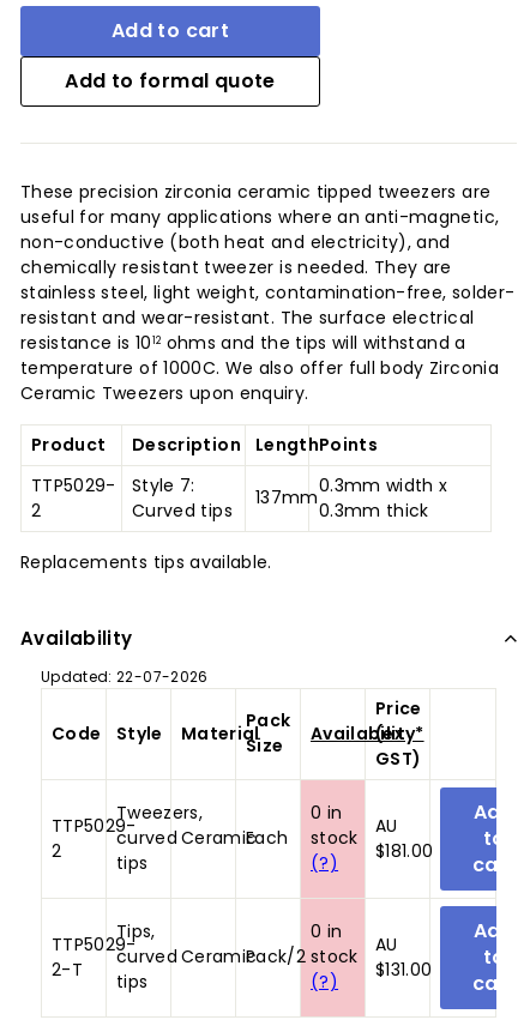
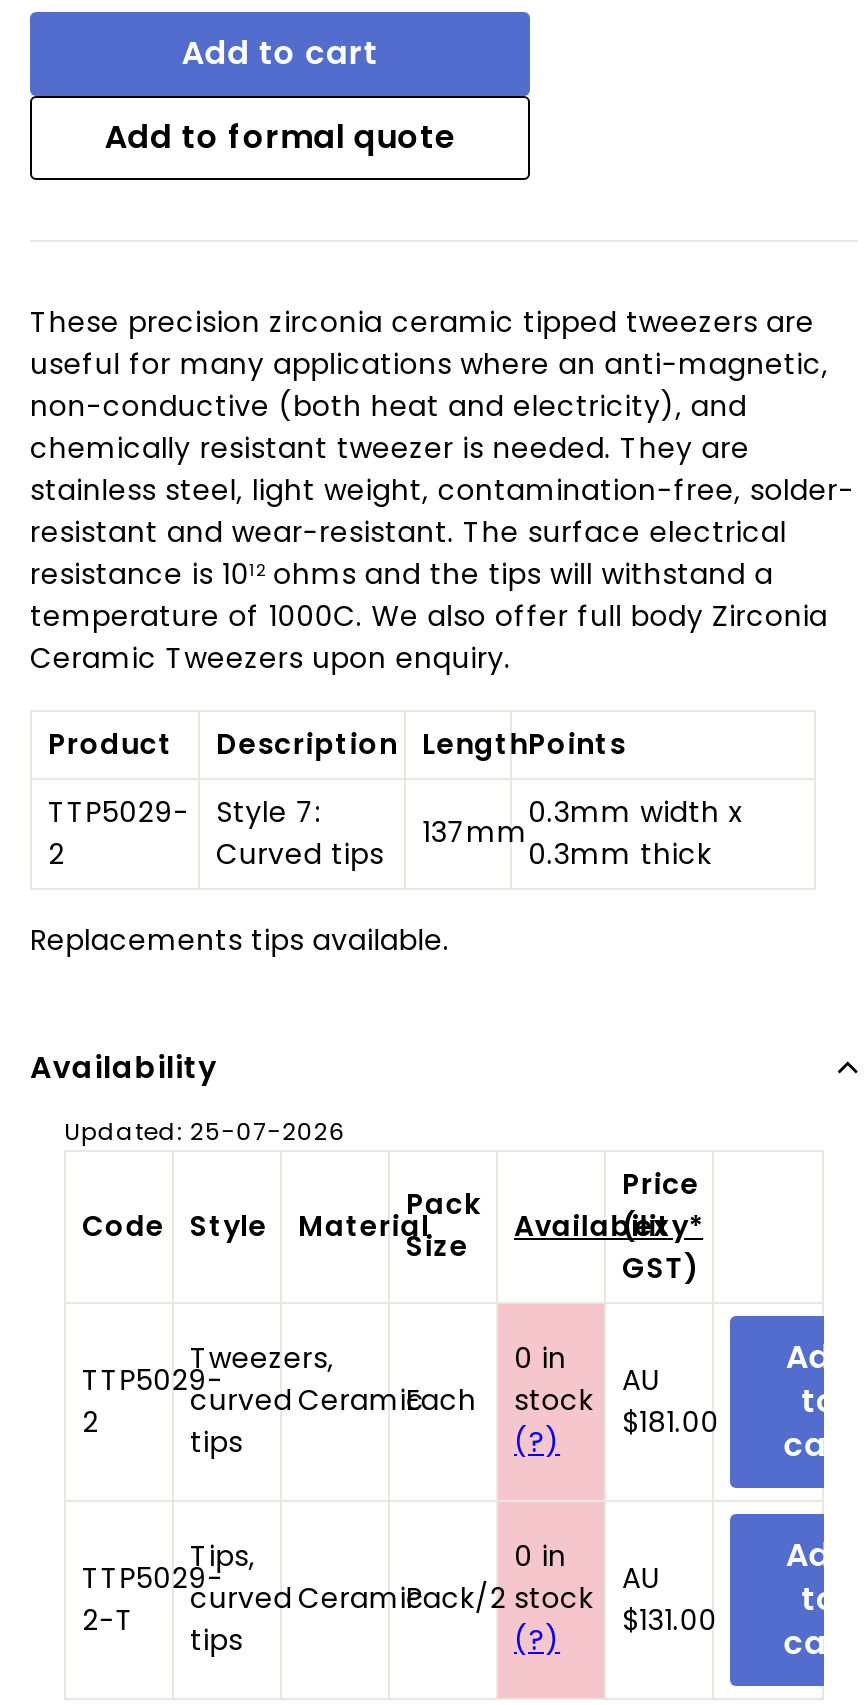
- Updated: 22-07-2026
+ Updated: 25-07-2026
